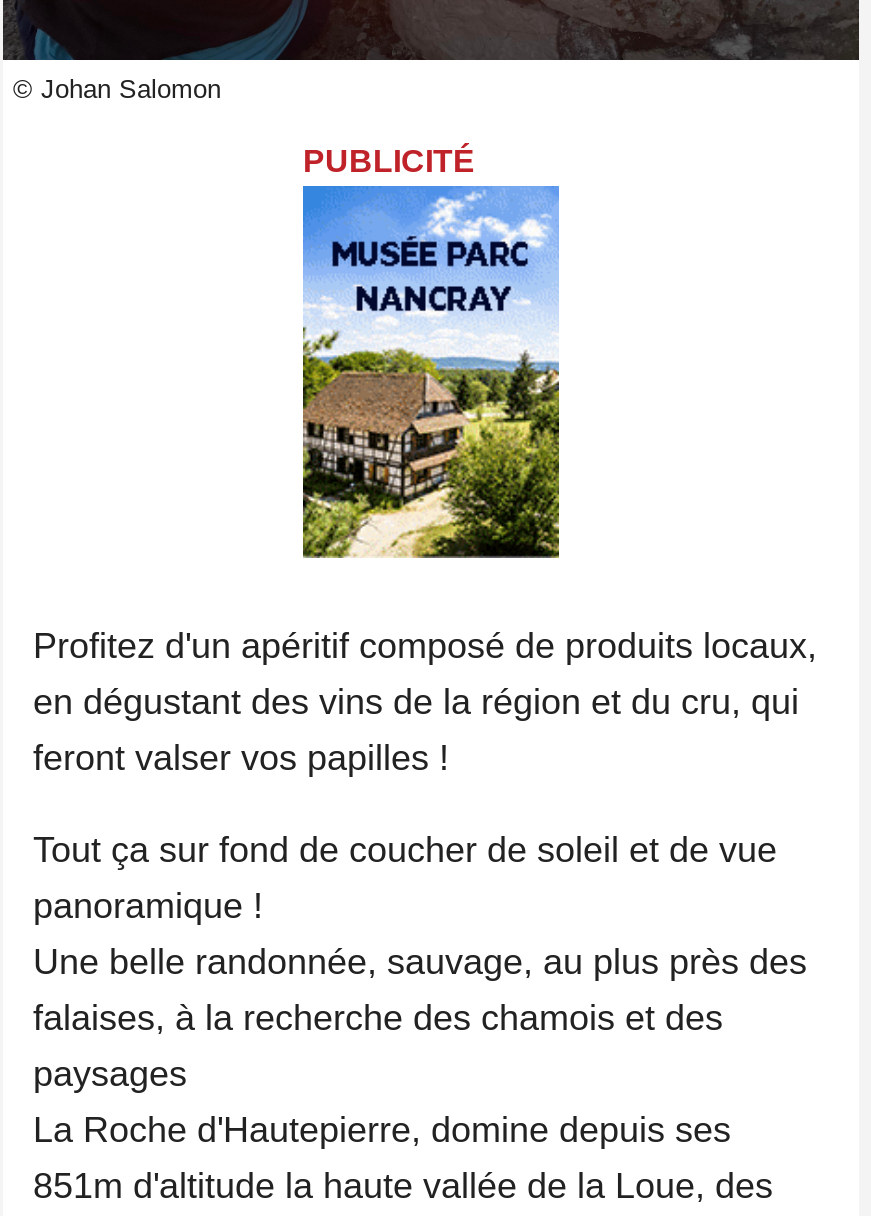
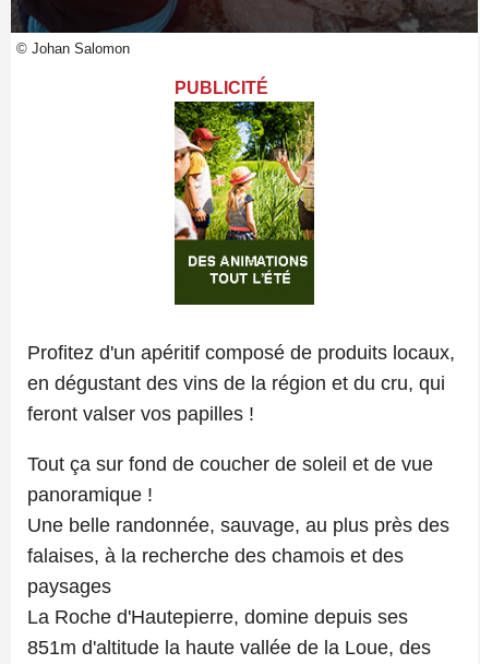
- [image]
+ [image]
